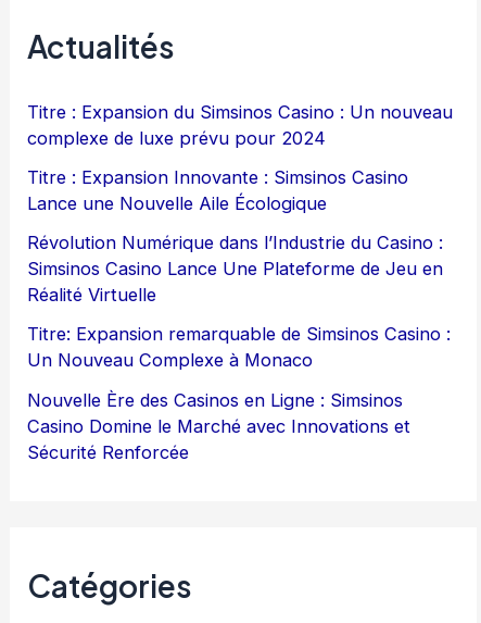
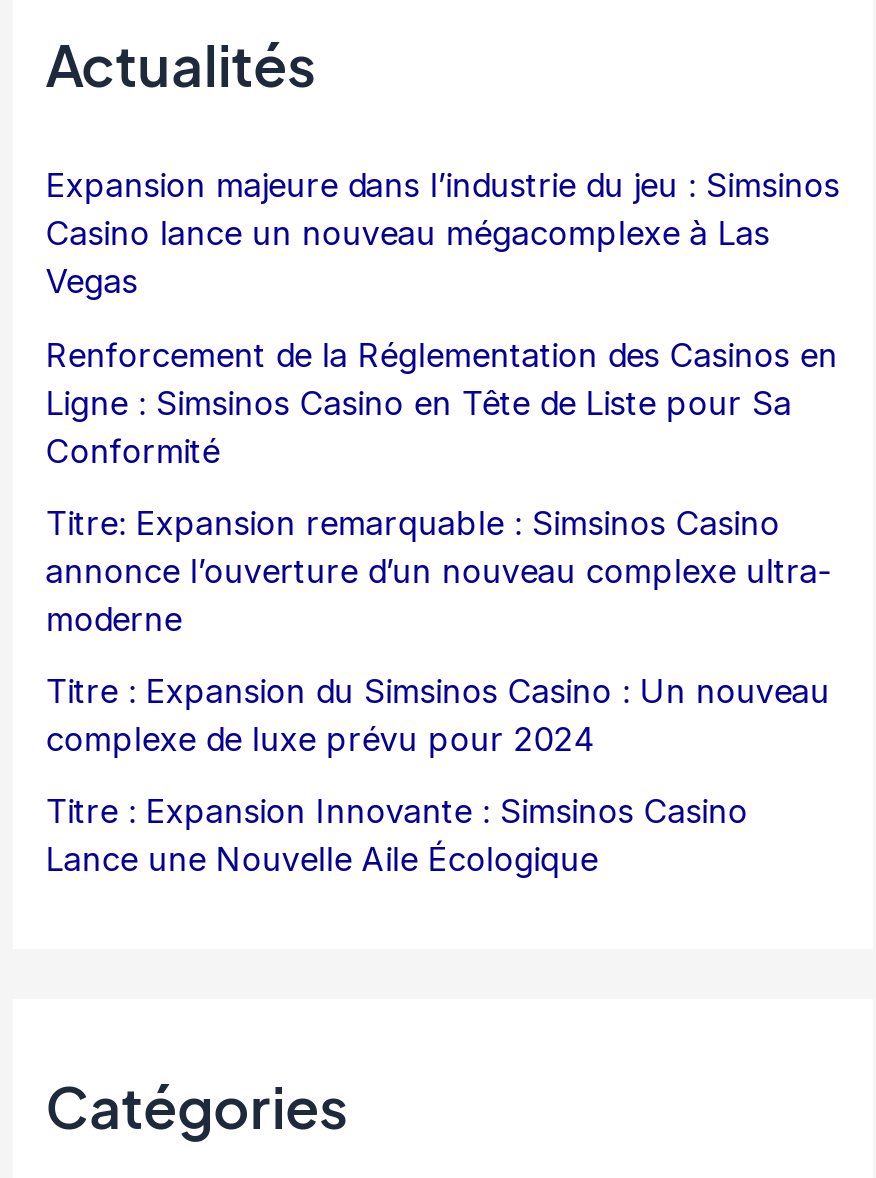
+ Expansion majeure dans l’industrie du jeu : Simsinos
+ Casino lance un nouveau mégacomplexe à Las
+ Vegas
+ Renforcement de la Réglementation des Casinos en
+ Ligne : Simsinos Casino en Tête de Liste pour Sa
+ Conformité
+ Titre: Expansion remarquable : Simsinos Casino
+ annonce l’ouverture d’un nouveau complexe ultra-
+ moderne

moved down: Titre : Expansion du Simsinos Casino : Un nouveau | complexe de luxe prévu pour 2024 | Titre : Expansion Innovante : Simsinos Casino | Lance une Nouvelle Aile Écologique

- Révolution Numérique dans l’Industrie du Casino :
- Simsinos Casino Lance Une Plateforme de Jeu en
- Réalité Virtuelle
- Titre: Expansion remarquable de Simsinos Casino :
- Un Nouveau Complexe à Monaco
- Nouvelle Ère des Casinos en Ligne : Simsinos
- Casino Domine le Marché avec Innovations et
- Sécurité Renforcée
